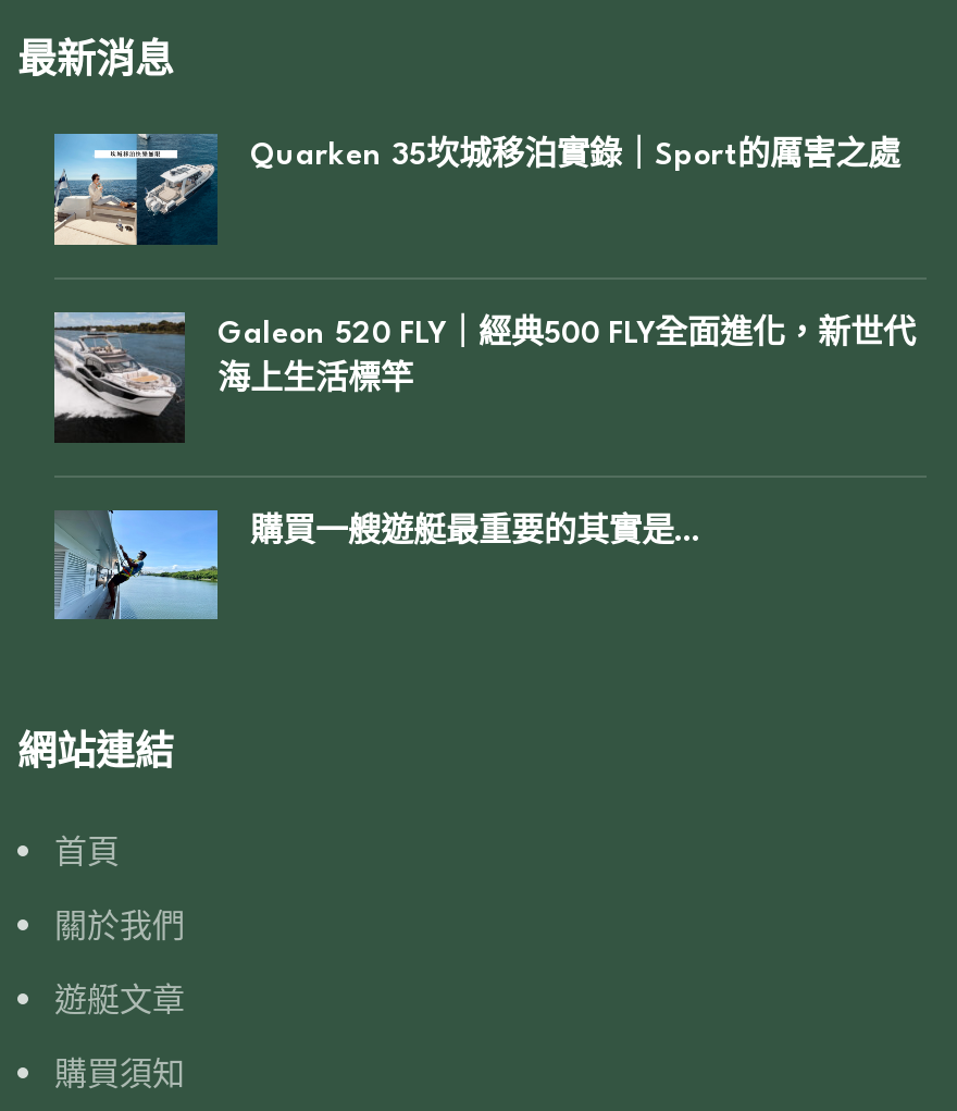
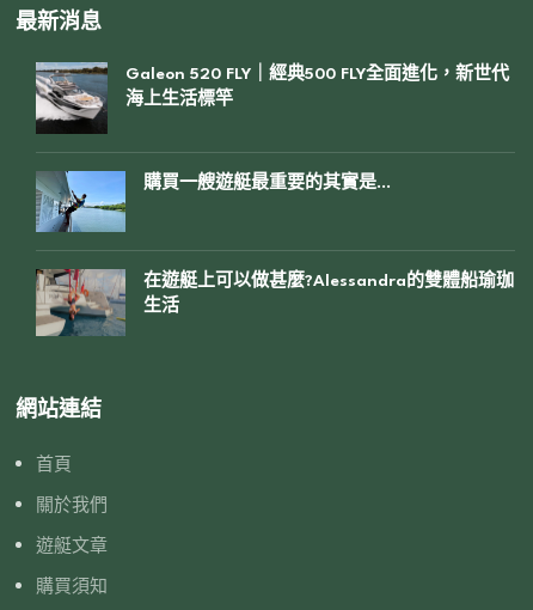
- [image]
- Quarken 35坎城移泊實錄｜Sport的厲害之處

moved up: [image] | Galeon 520 FLY｜經典500 FLY全面進化，新世代 | 海上生活標竿 | 購買一艘遊艇最重要的其實是…

moved up: [image]

+ [image]
+ 在遊艇上可以做甚麼?Alessandra的雙體船瑜珈
+ 生活
